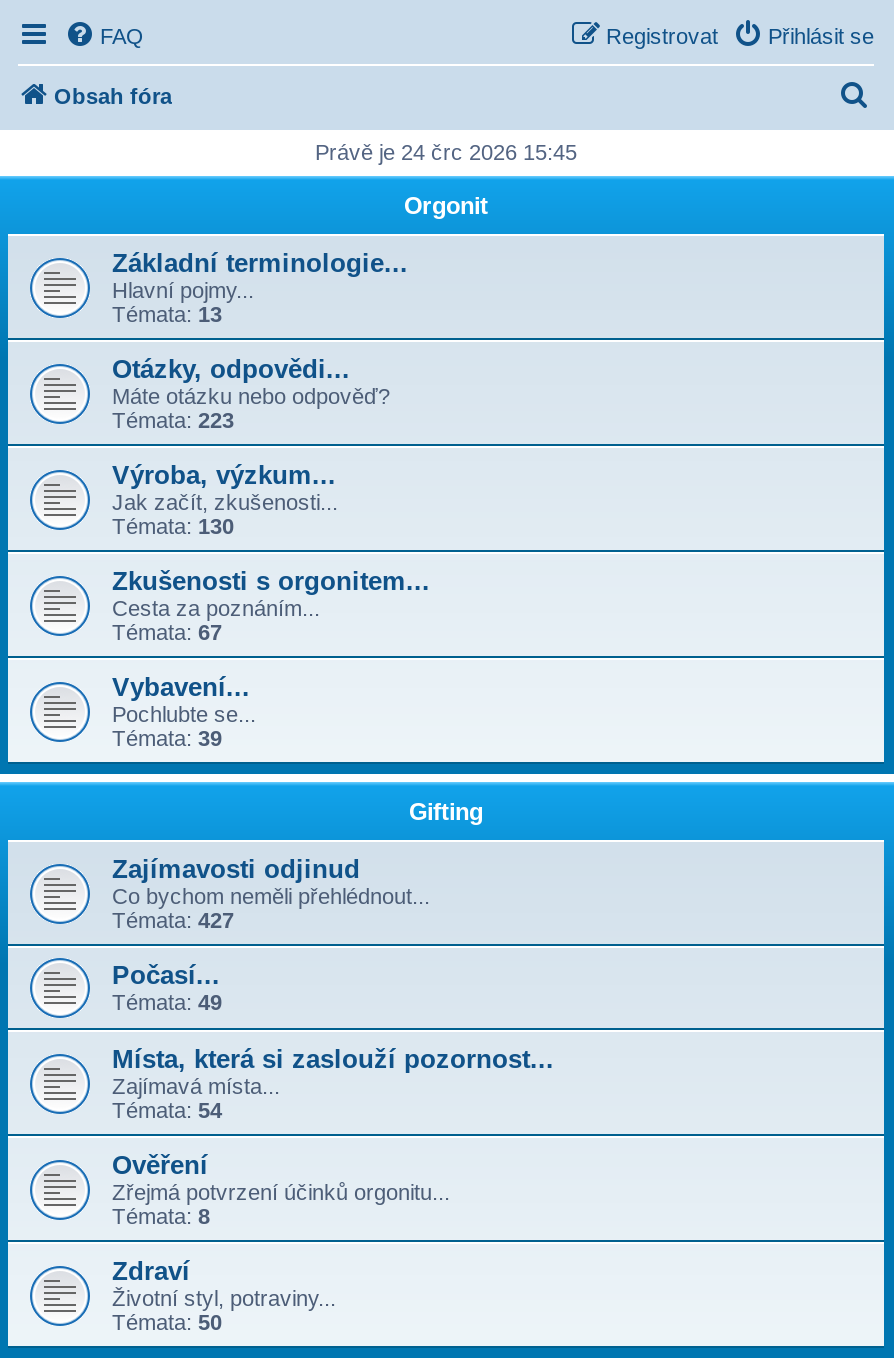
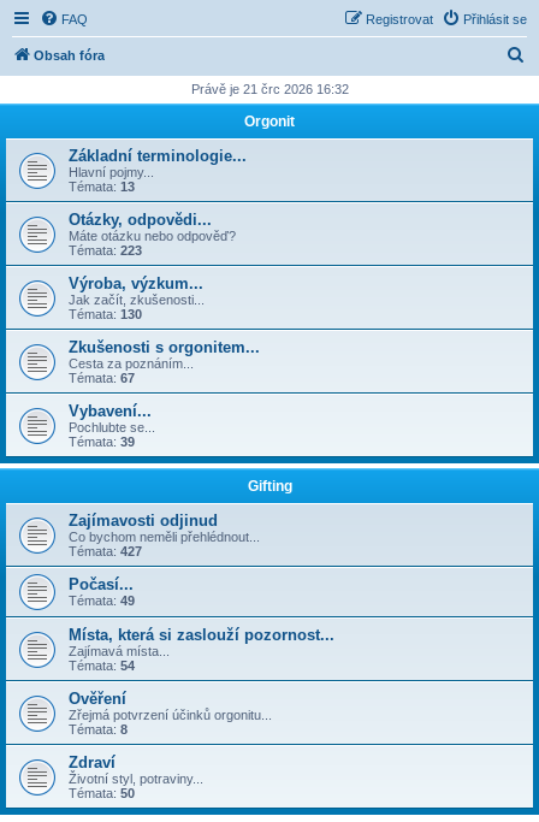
- Právě je 24 črc 2026 15:45
+ Právě je 21 črc 2026 16:32
